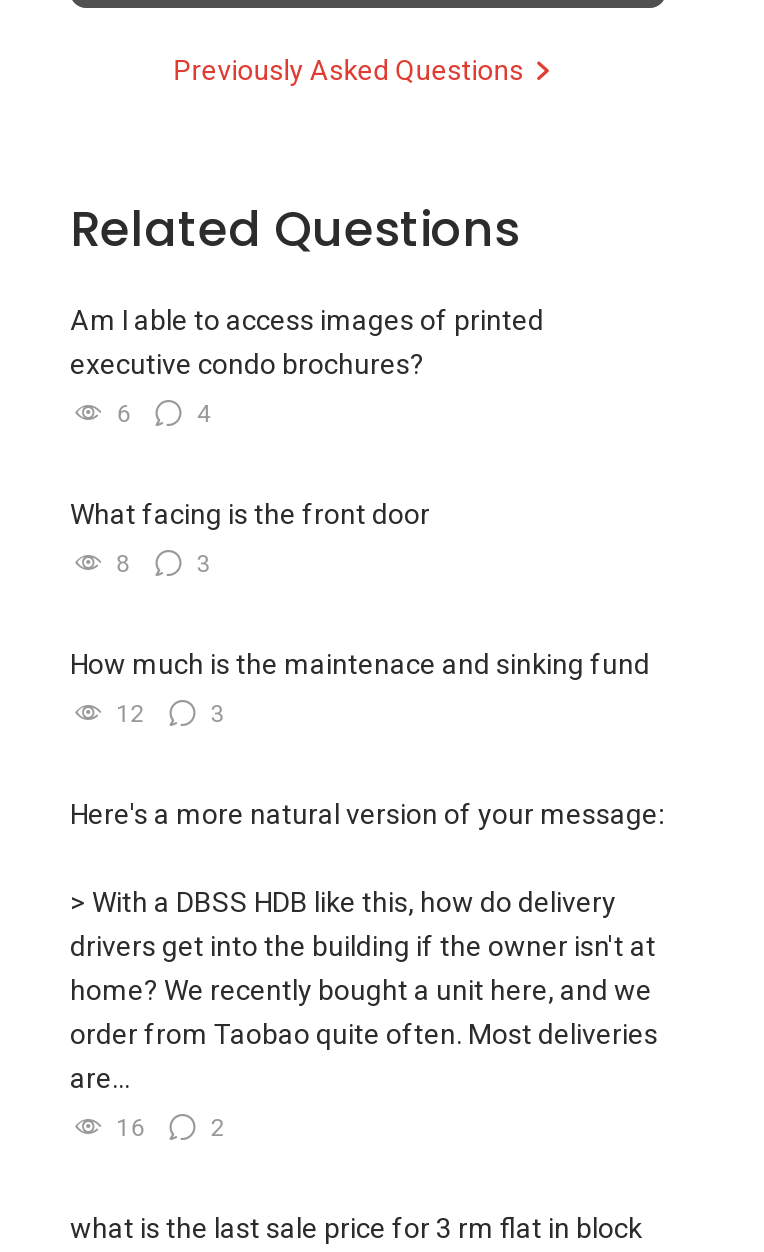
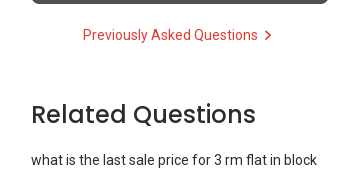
- Am I able to access images of printed
- executive condo brochures?
- 6
- 4
- What facing is the front door
- 8
- 3
- How much is the maintenace and sinking fund
- 12
- 3
- Here's a more natural version of your message:
- > With a DBSS HDB like this, how do delivery
- drivers get into the building if the owner isn't at
- home? We recently bought a unit here, and we
- order from Taobao quite often. Most deliveries
- are...
- 16
- 2
